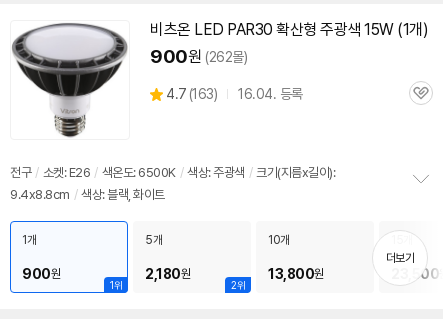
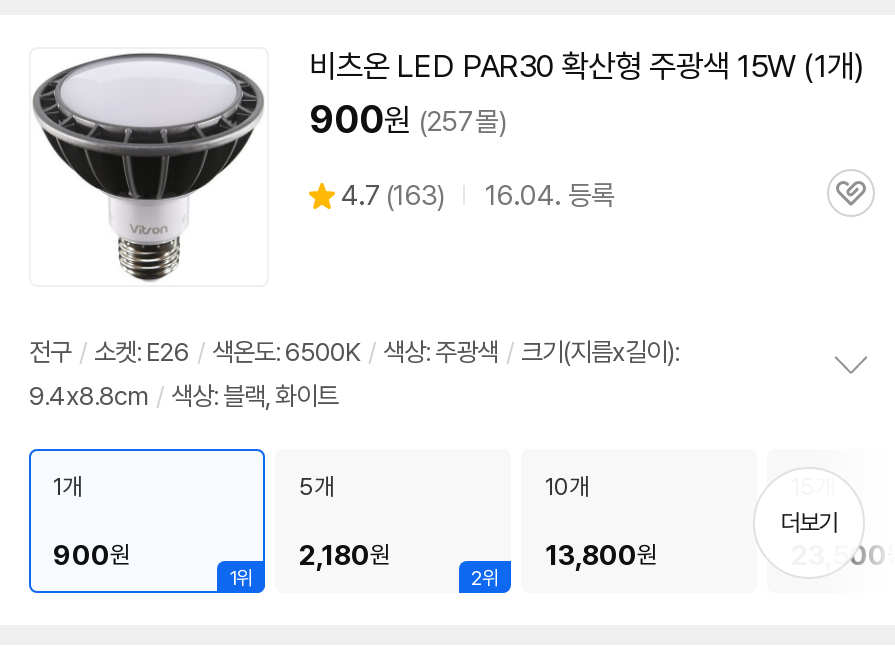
- 900원 (262몰)
+ 900원 (257몰)
